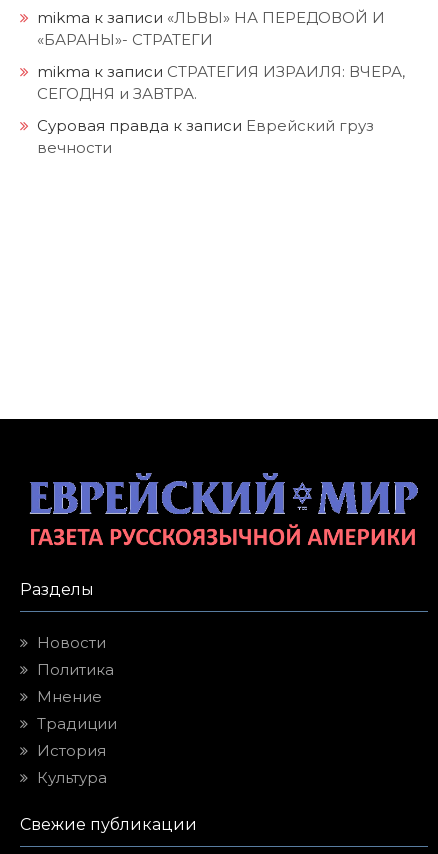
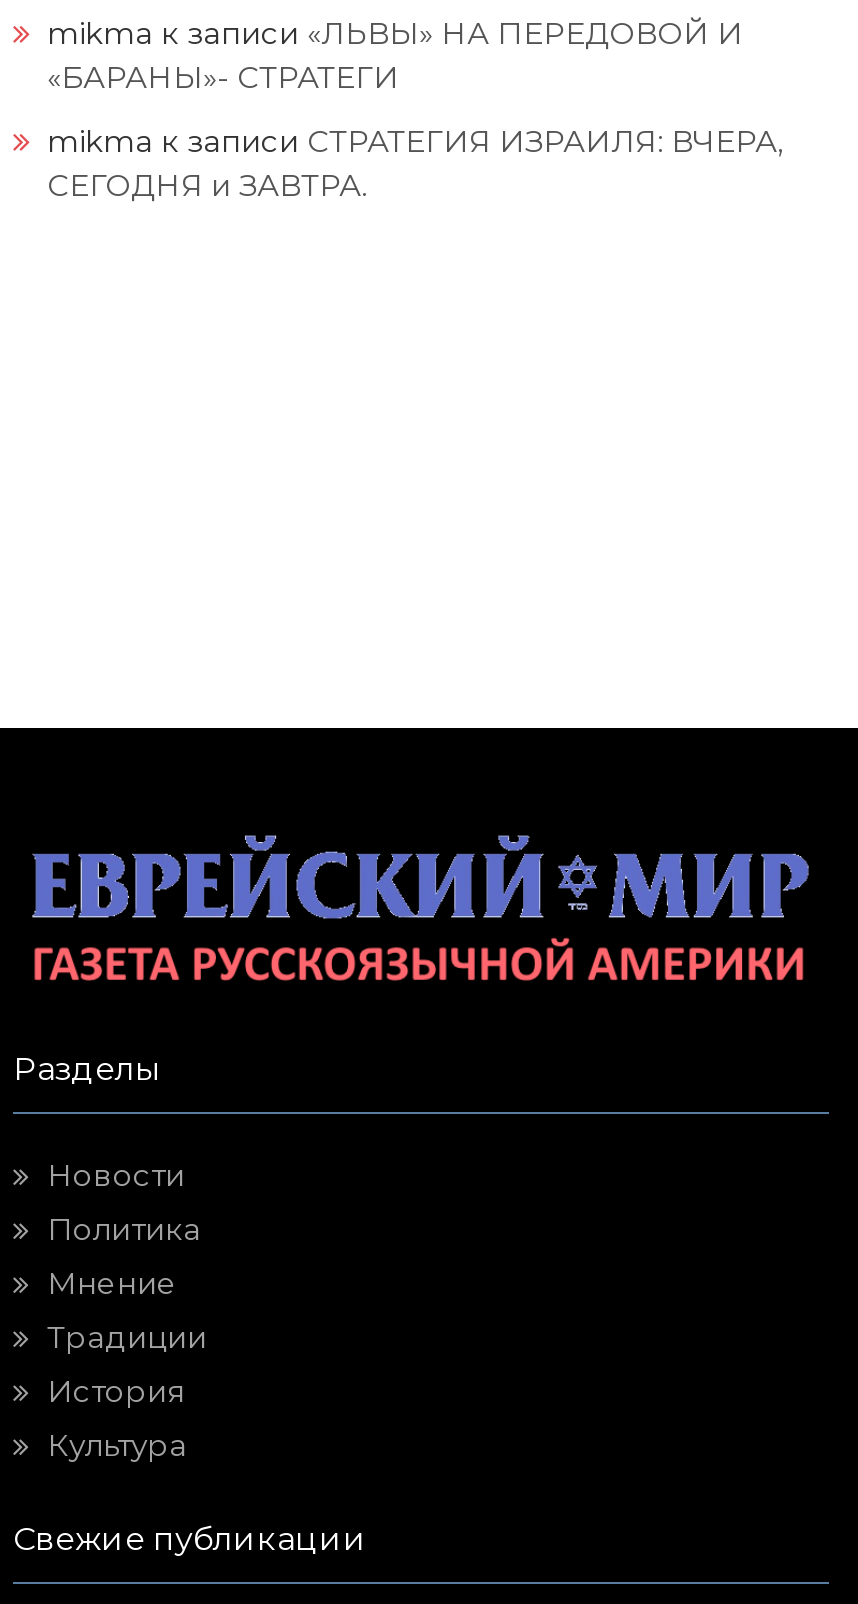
- Суровая правда к записи Еврейский груз
- вечности
